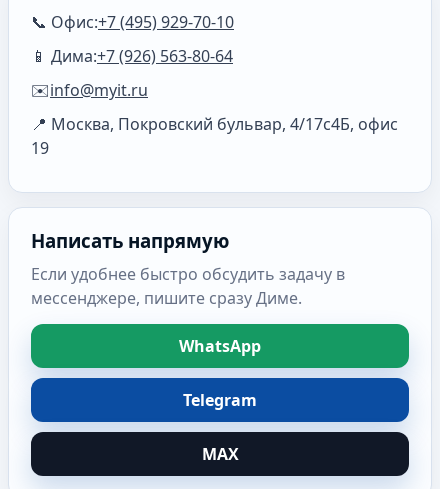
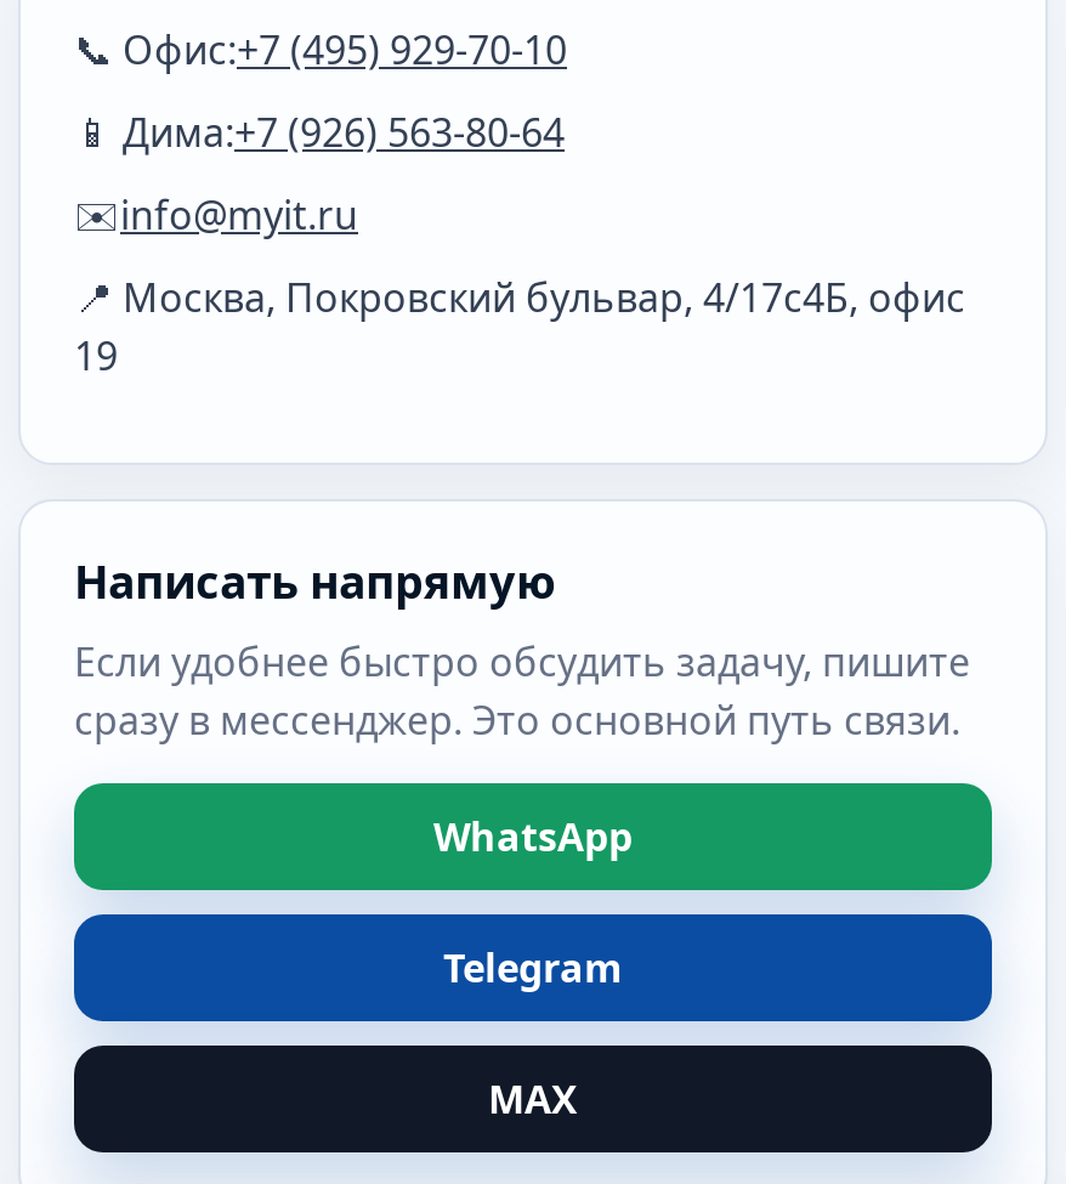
- Если удобнее быстро обсудить задачу в
- мессенджере, пишите сразу Диме.
+ Если удобнее быстро обсудить задачу, пишите
+ сразу в мессенджер. Это основной путь связи.
